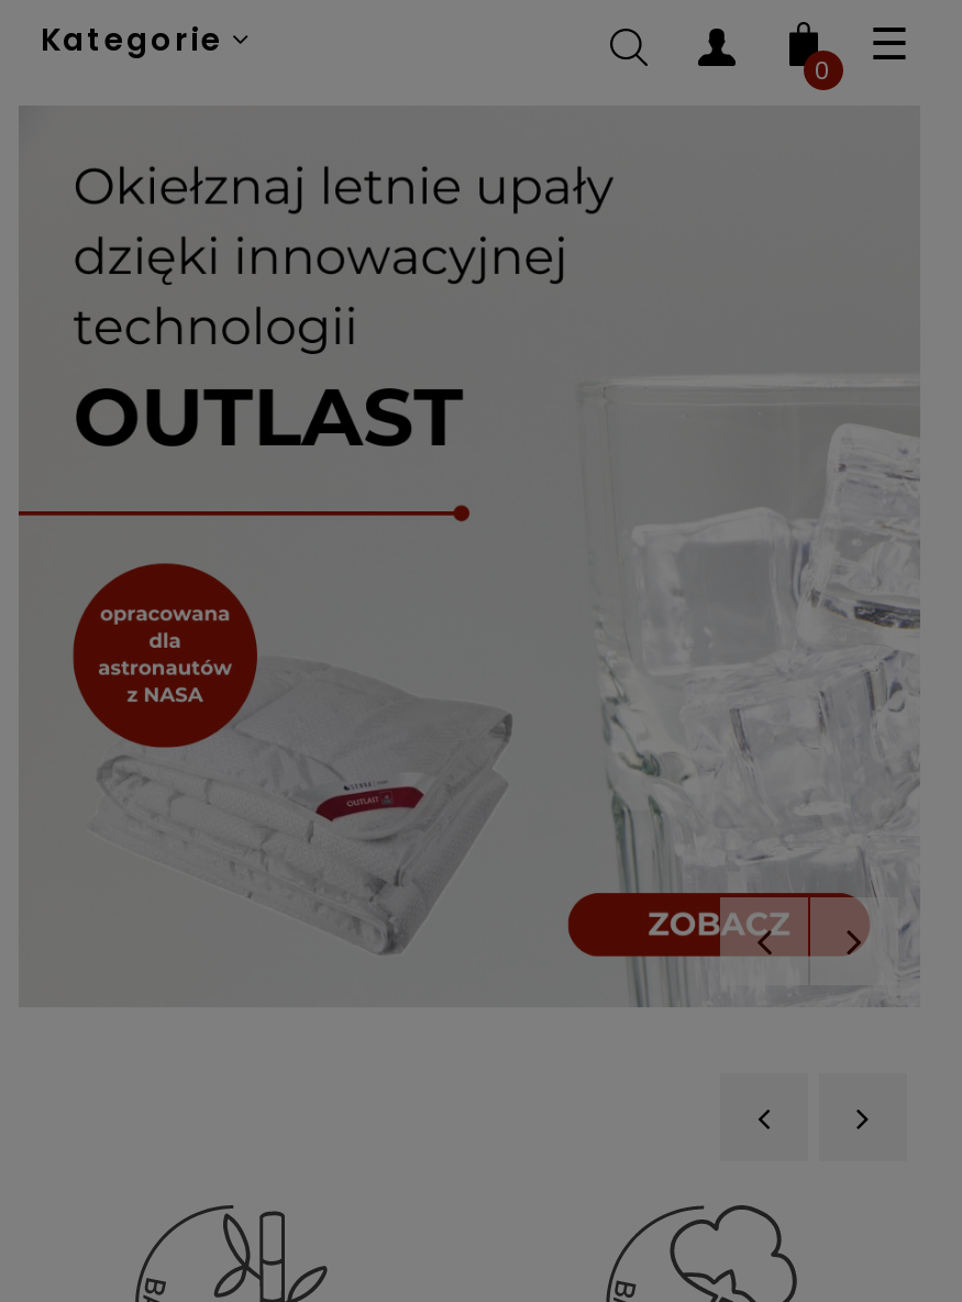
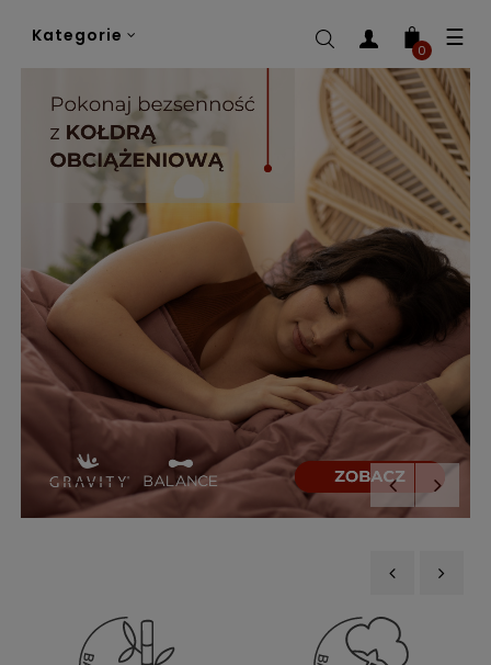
- [image]
+ [image]
